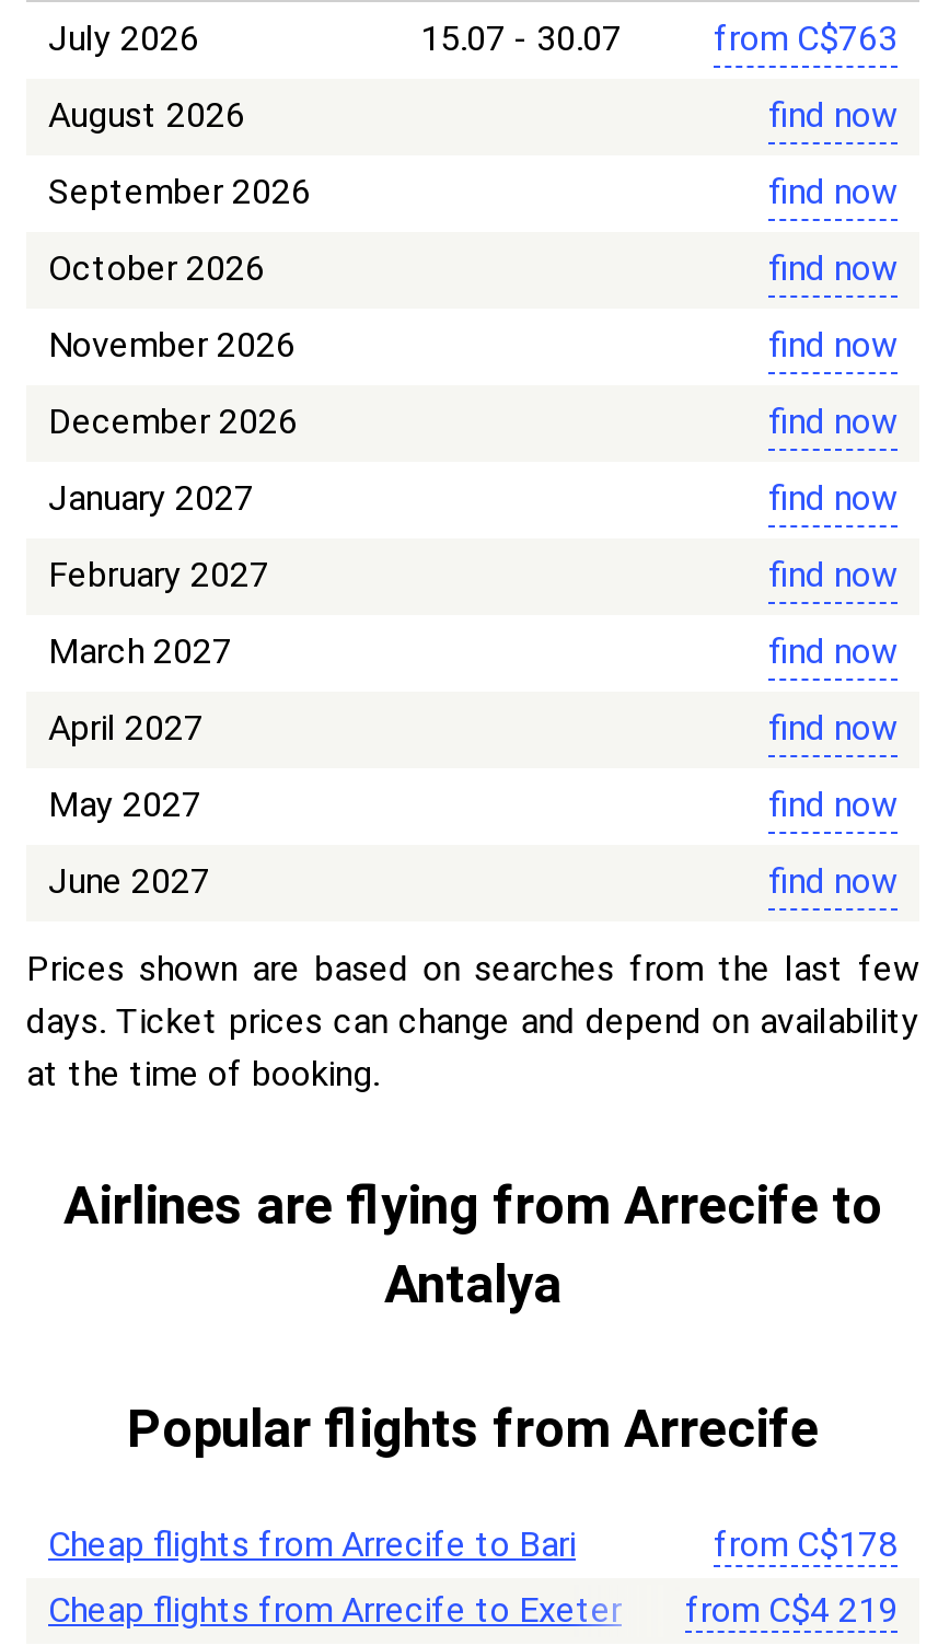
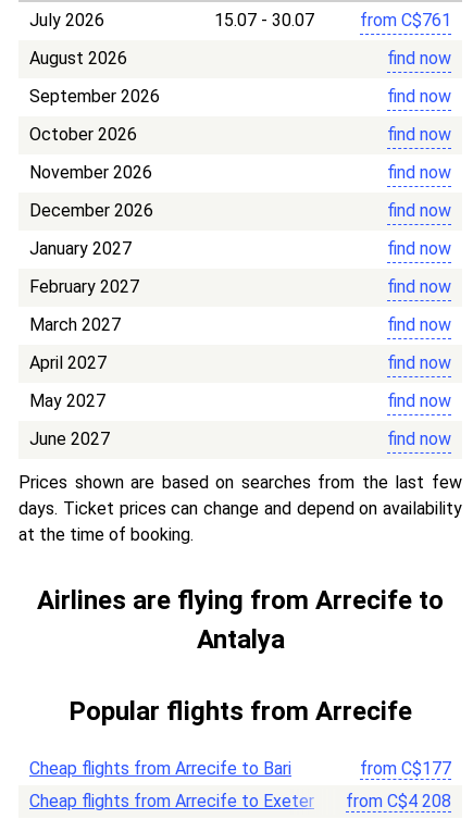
- from C$763
+ from C$761

- from C$178
+ from C$177

- Cheap flights from Arrecife to Exeter from C$4 219
+ Cheap flights from Arrecife to Exeter from C$4 208
